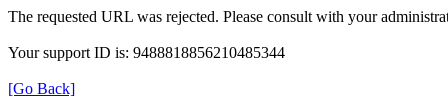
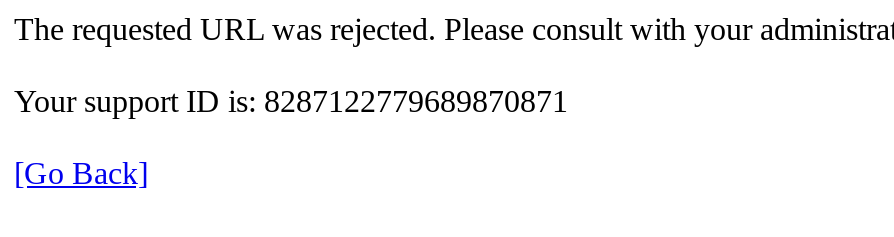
- Your support ID is: 9488818856210485344
+ Your support ID is: 8287122779689870871
